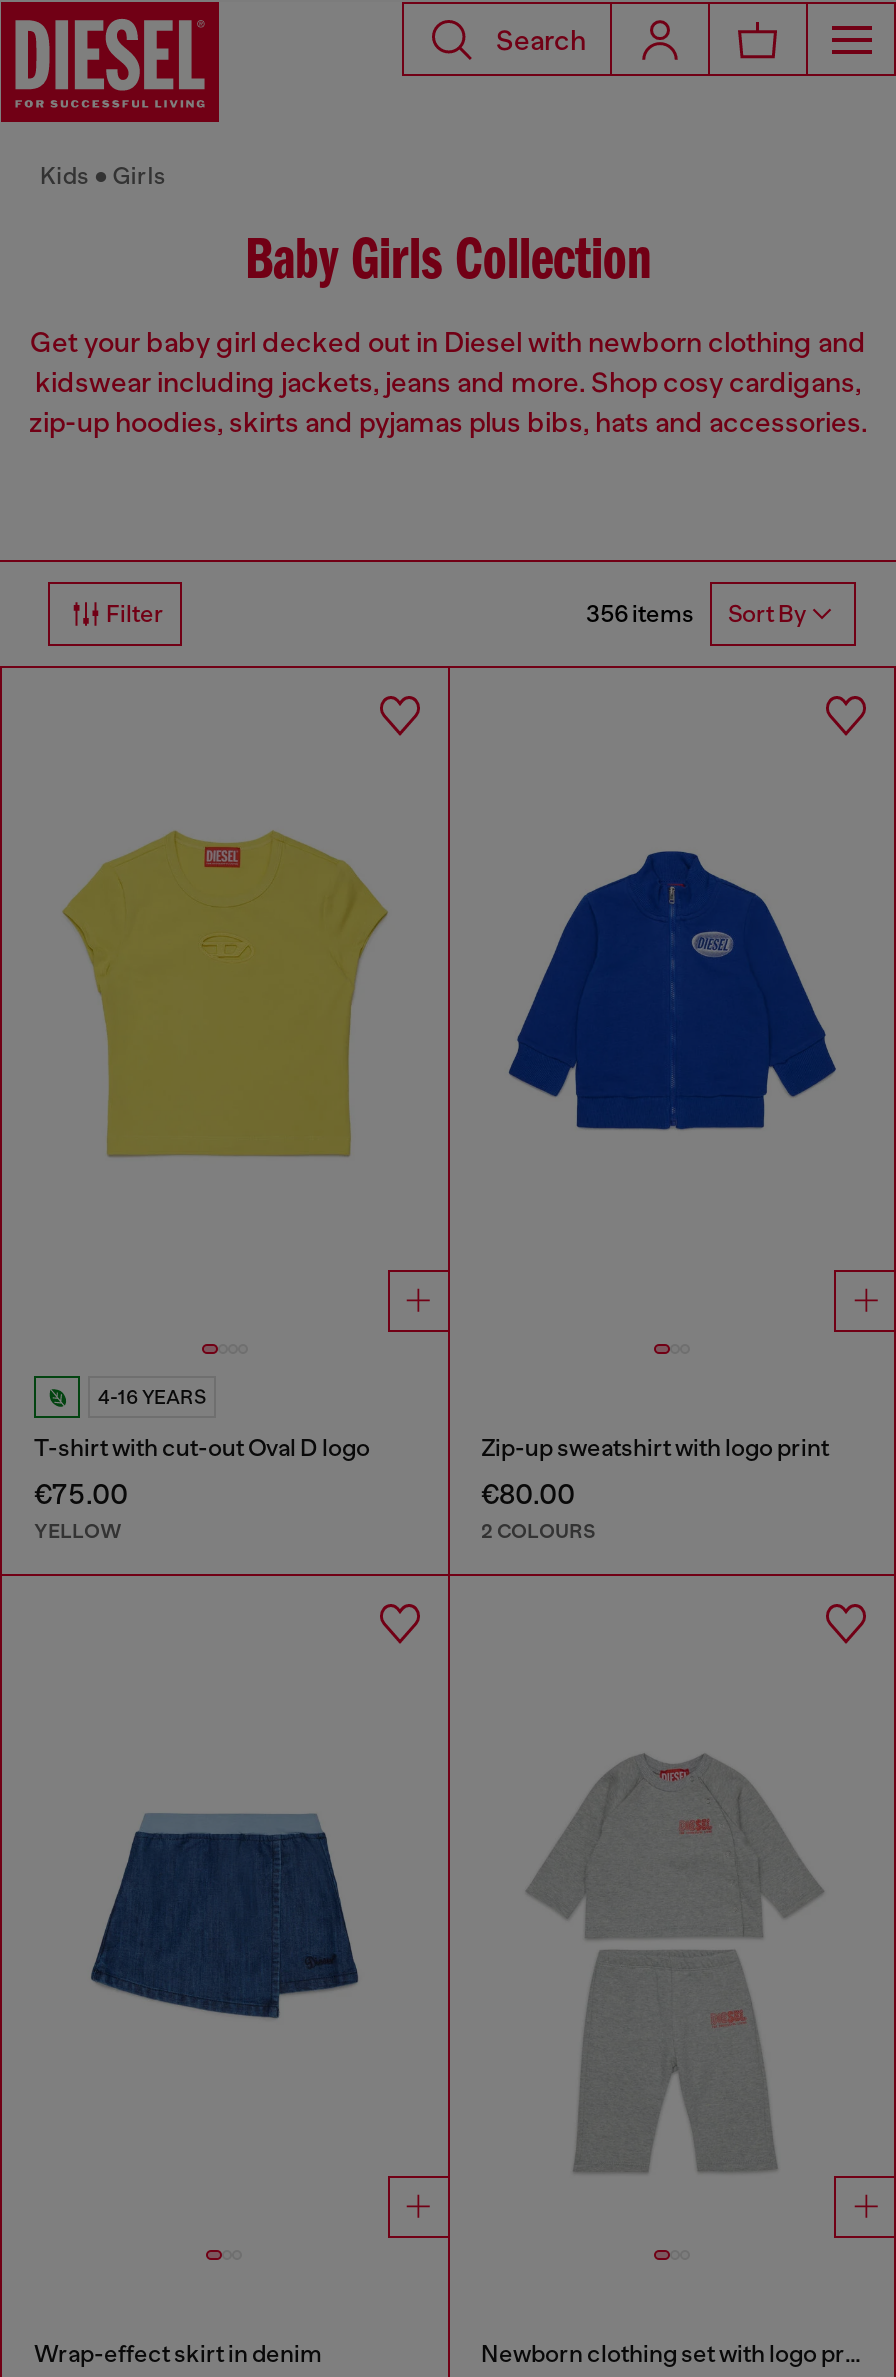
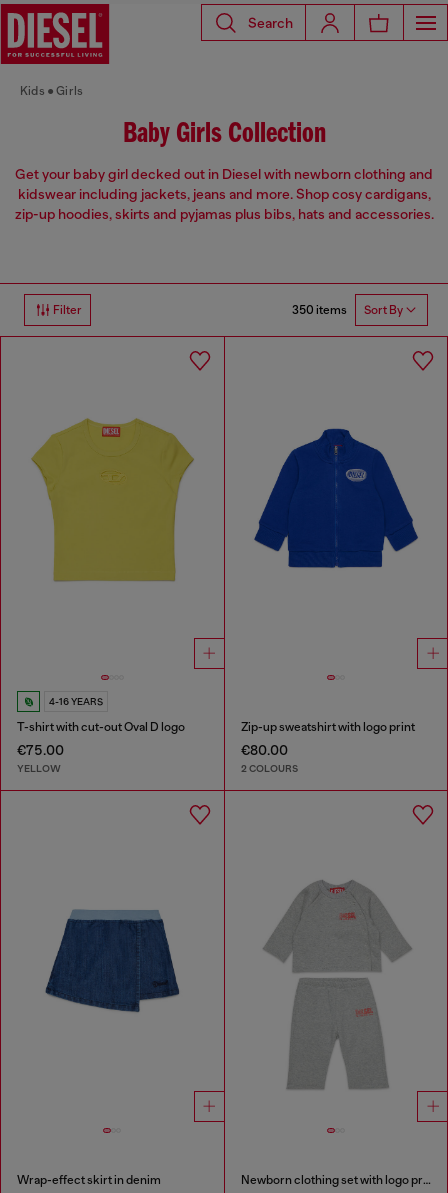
- 356 items Sort By
+ 350 items Sort By
